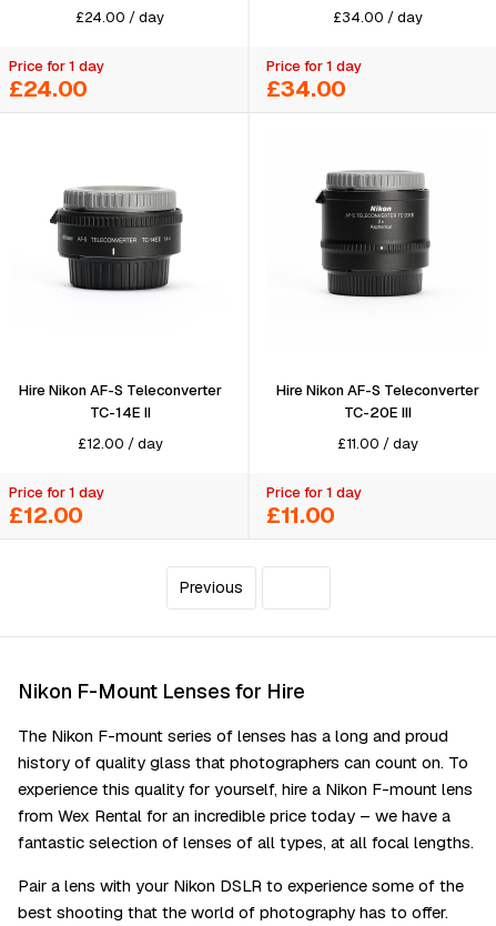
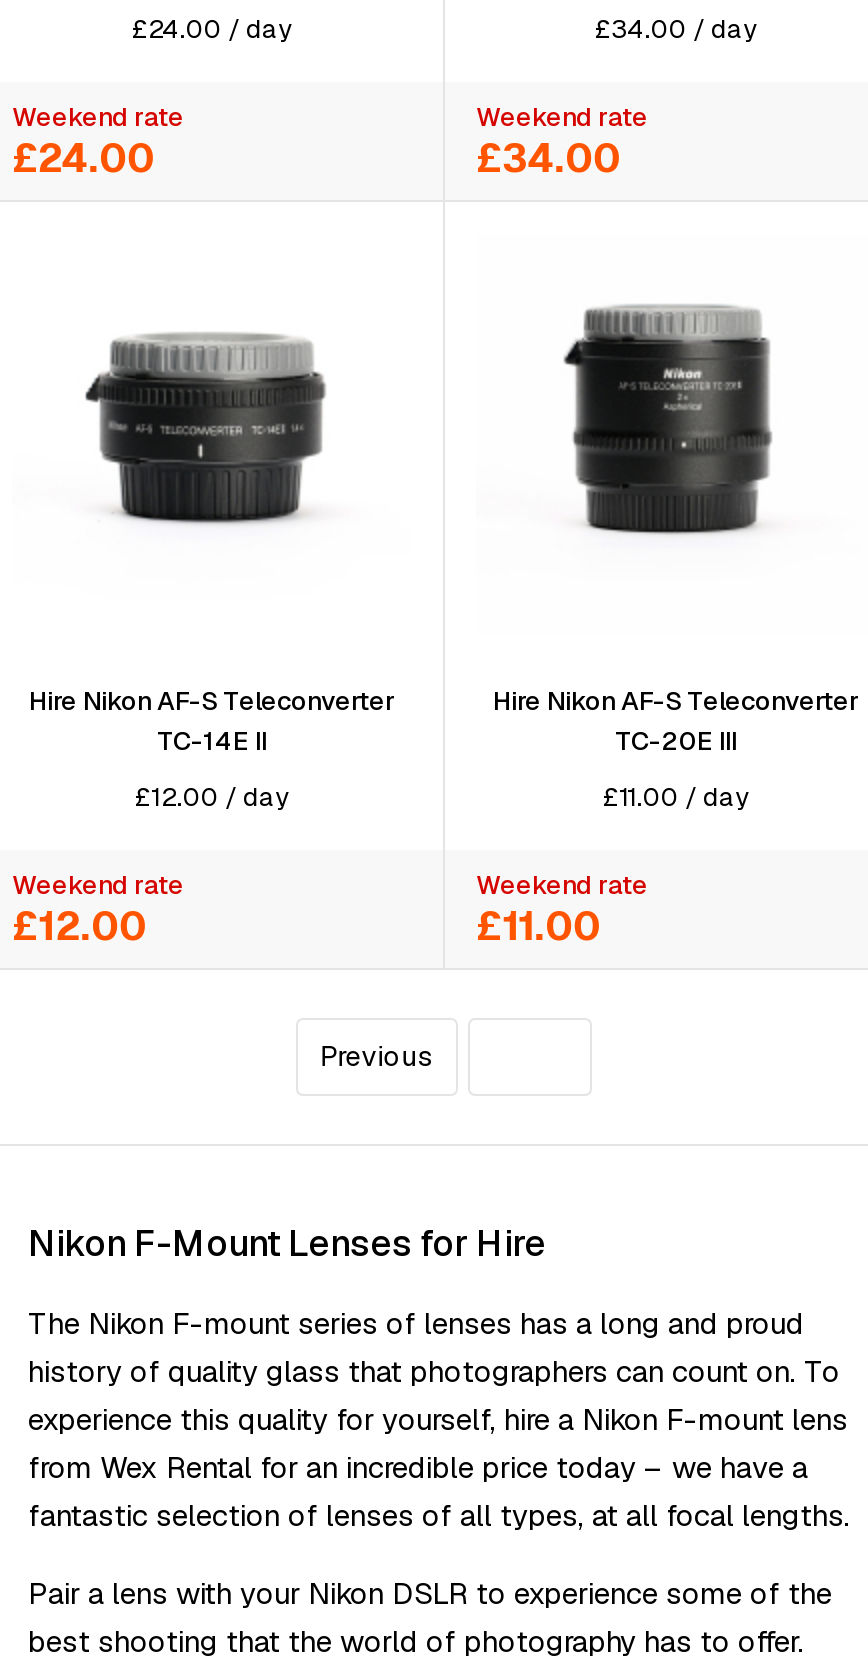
- Price for 1 day
+ Weekend rate

- Price for 1 day
+ Weekend rate

- Price for 1 day
+ Weekend rate

- Price for 1 day
+ Weekend rate
